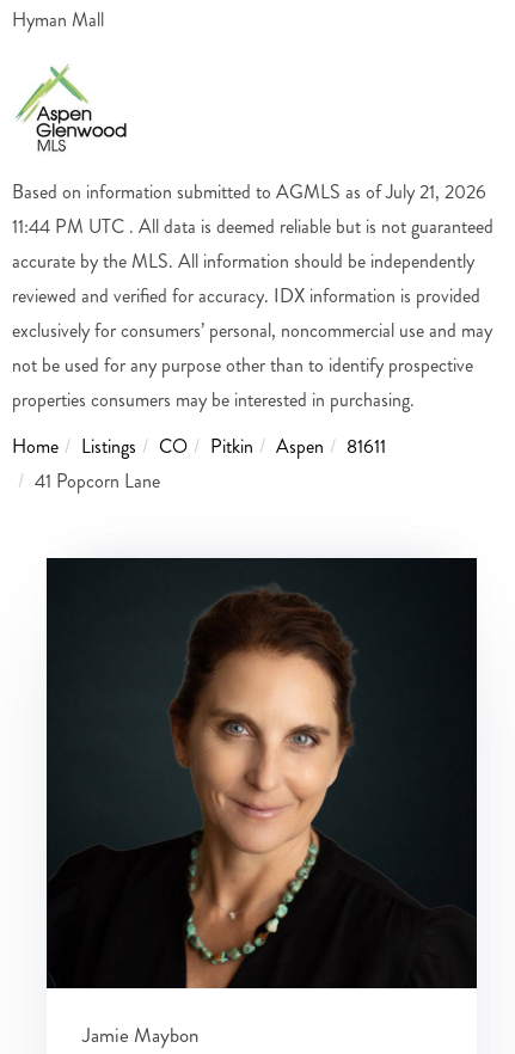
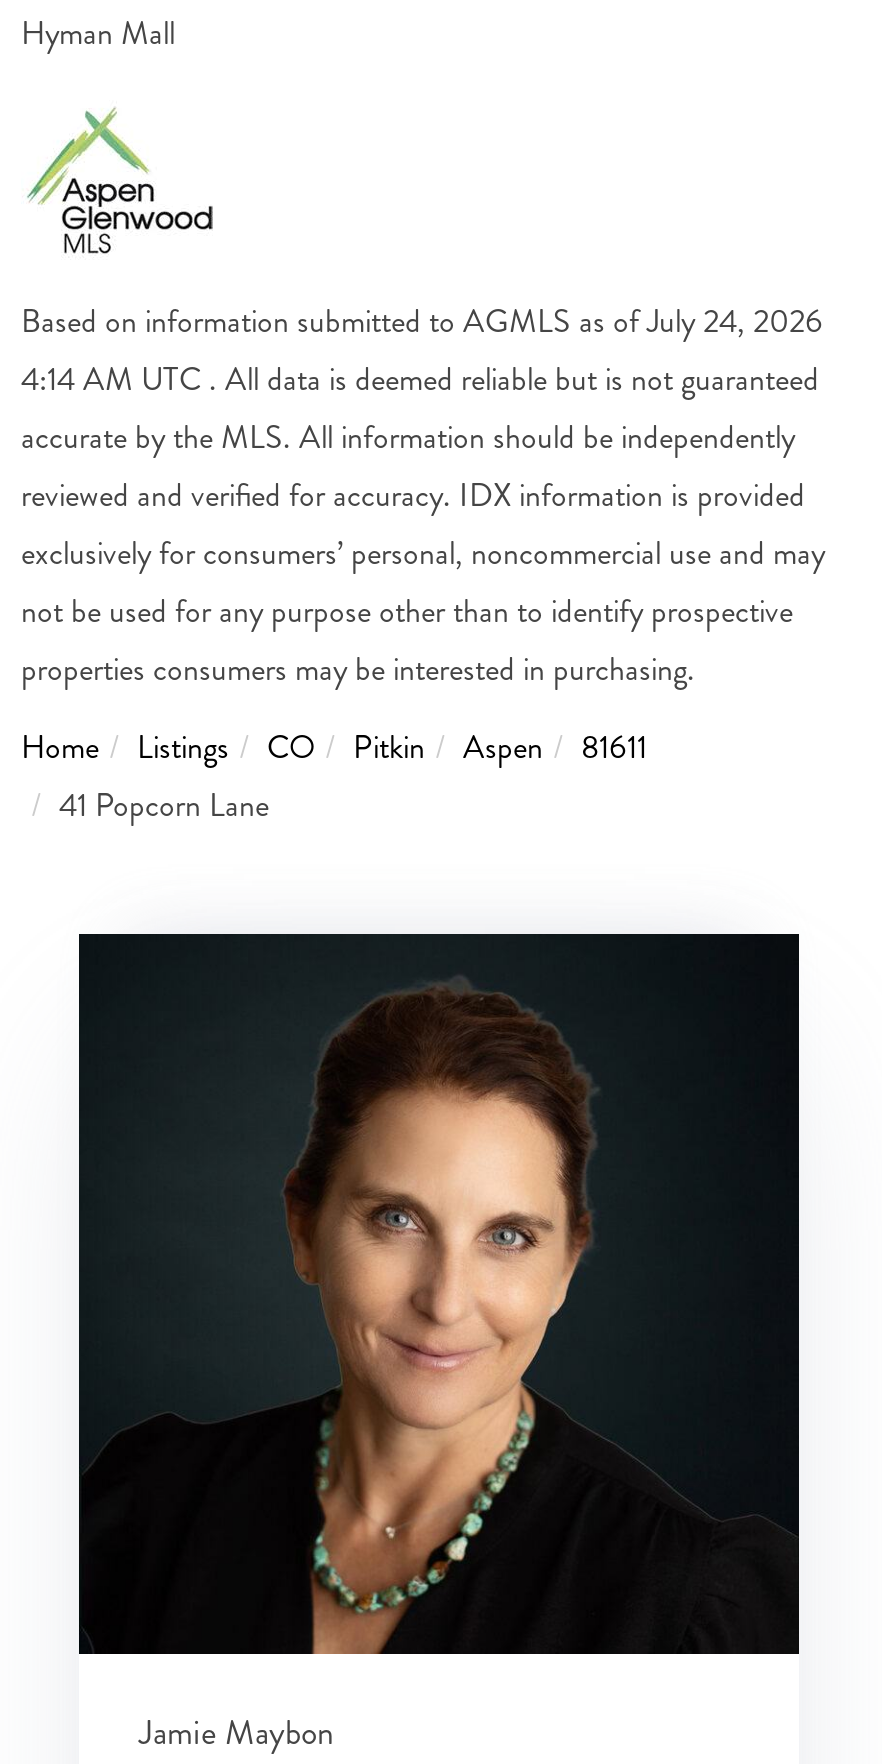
- Based on information submitted to AGMLS as of July 21, 2026
+ Based on information submitted to AGMLS as of July 24, 2026

- 11:44 PM UTC . All data is deemed reliable but is not guaranteed
+ 4:14 AM UTC . All data is deemed reliable but is not guaranteed
